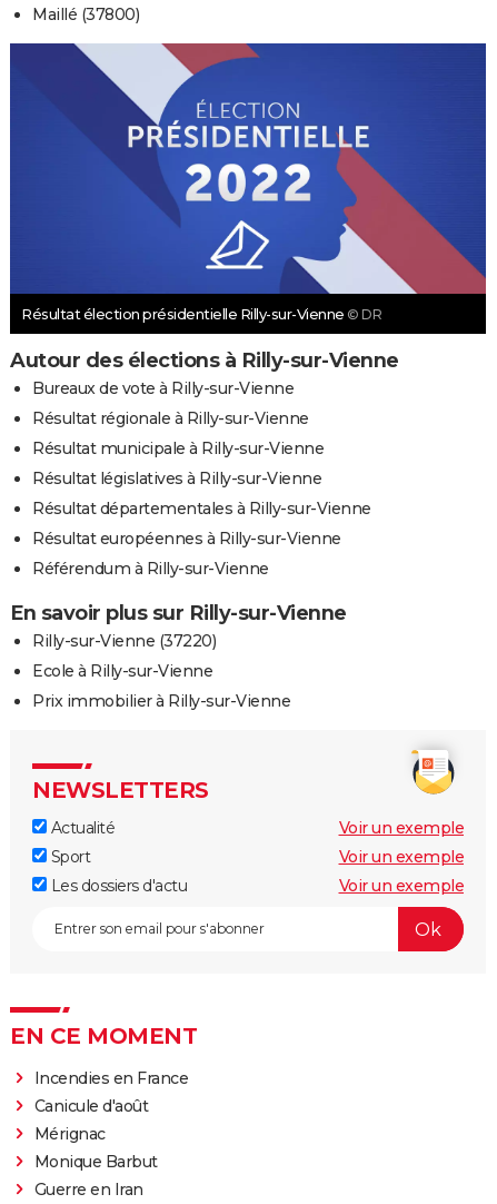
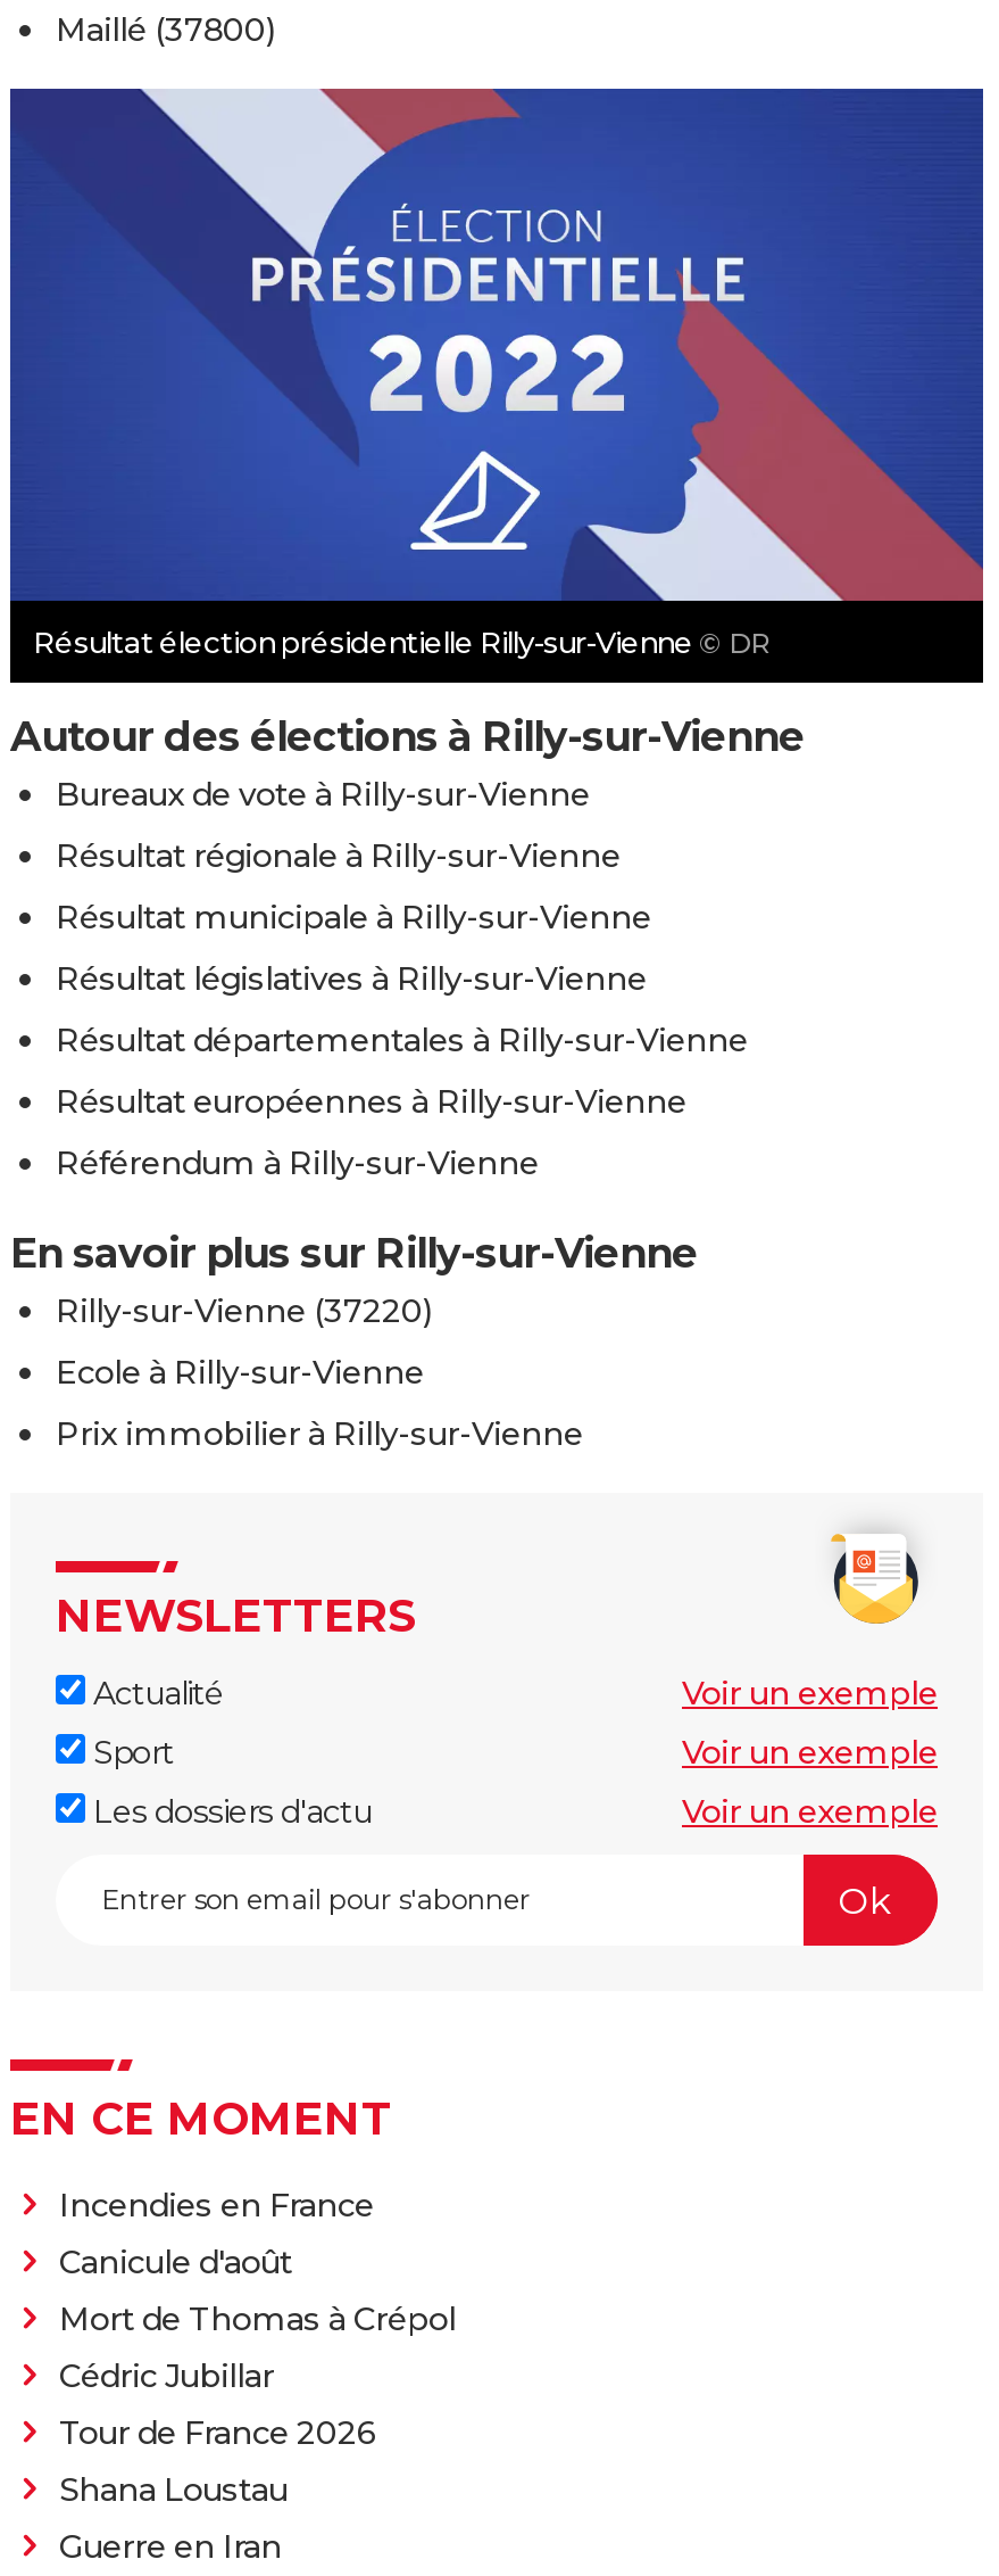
- Mérignac
- Monique Barbut
+ Mort de Thomas à Crépol
+ Cédric Jubillar
+ Tour de France 2026
+ Shana Loustau
